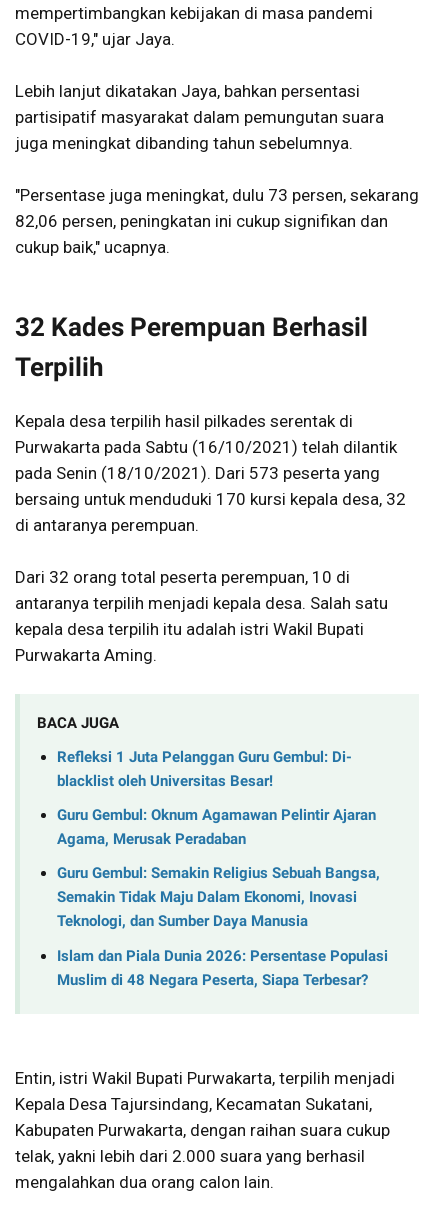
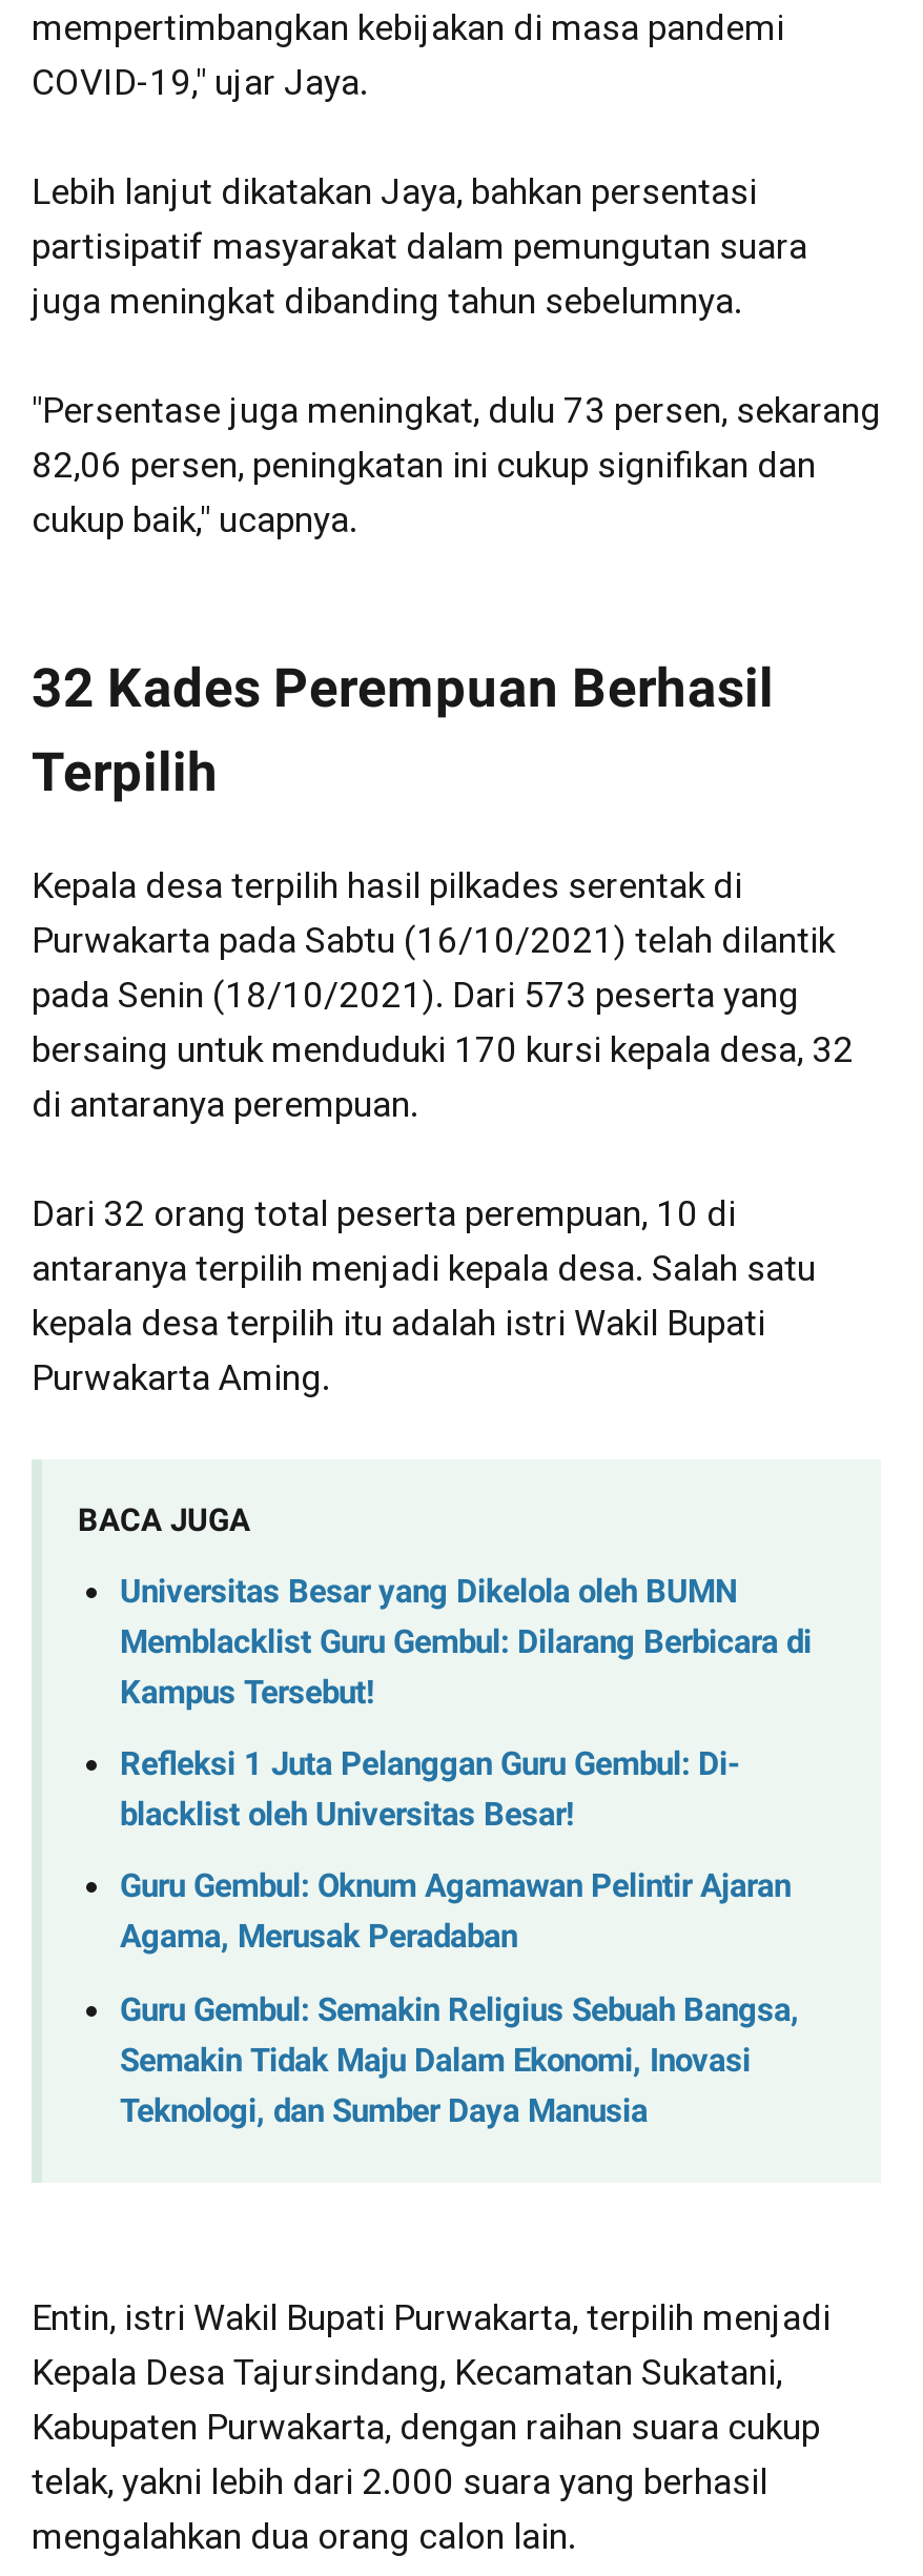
+ Universitas Besar yang Dikelola oleh BUMN
+ Memblacklist Guru Gembul: Dilarang Berbicara di
+ Kampus Tersebut!

moved down: Refleksi 1 Juta Pelanggan Guru Gembul: Di- | blacklist oleh Universitas Besar! | Guru Gembul: Oknum Agamawan Pelintir Ajaran | Agama, Merusak Peradaban | Guru Gembul: Semakin Religius Sebuah Bangsa, | Semakin Tidak Maju Dalam Ekonomi, Inovasi | Teknologi, dan Sumber Daya Manusia

- Islam dan Piala Dunia 2026: Persentase Populasi
- Muslim di 48 Negara Peserta, Siapa Terbesar?
